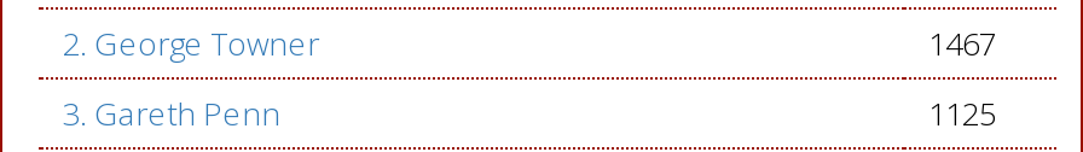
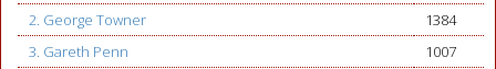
- 1467
+ 1384

- 1125
+ 1007
